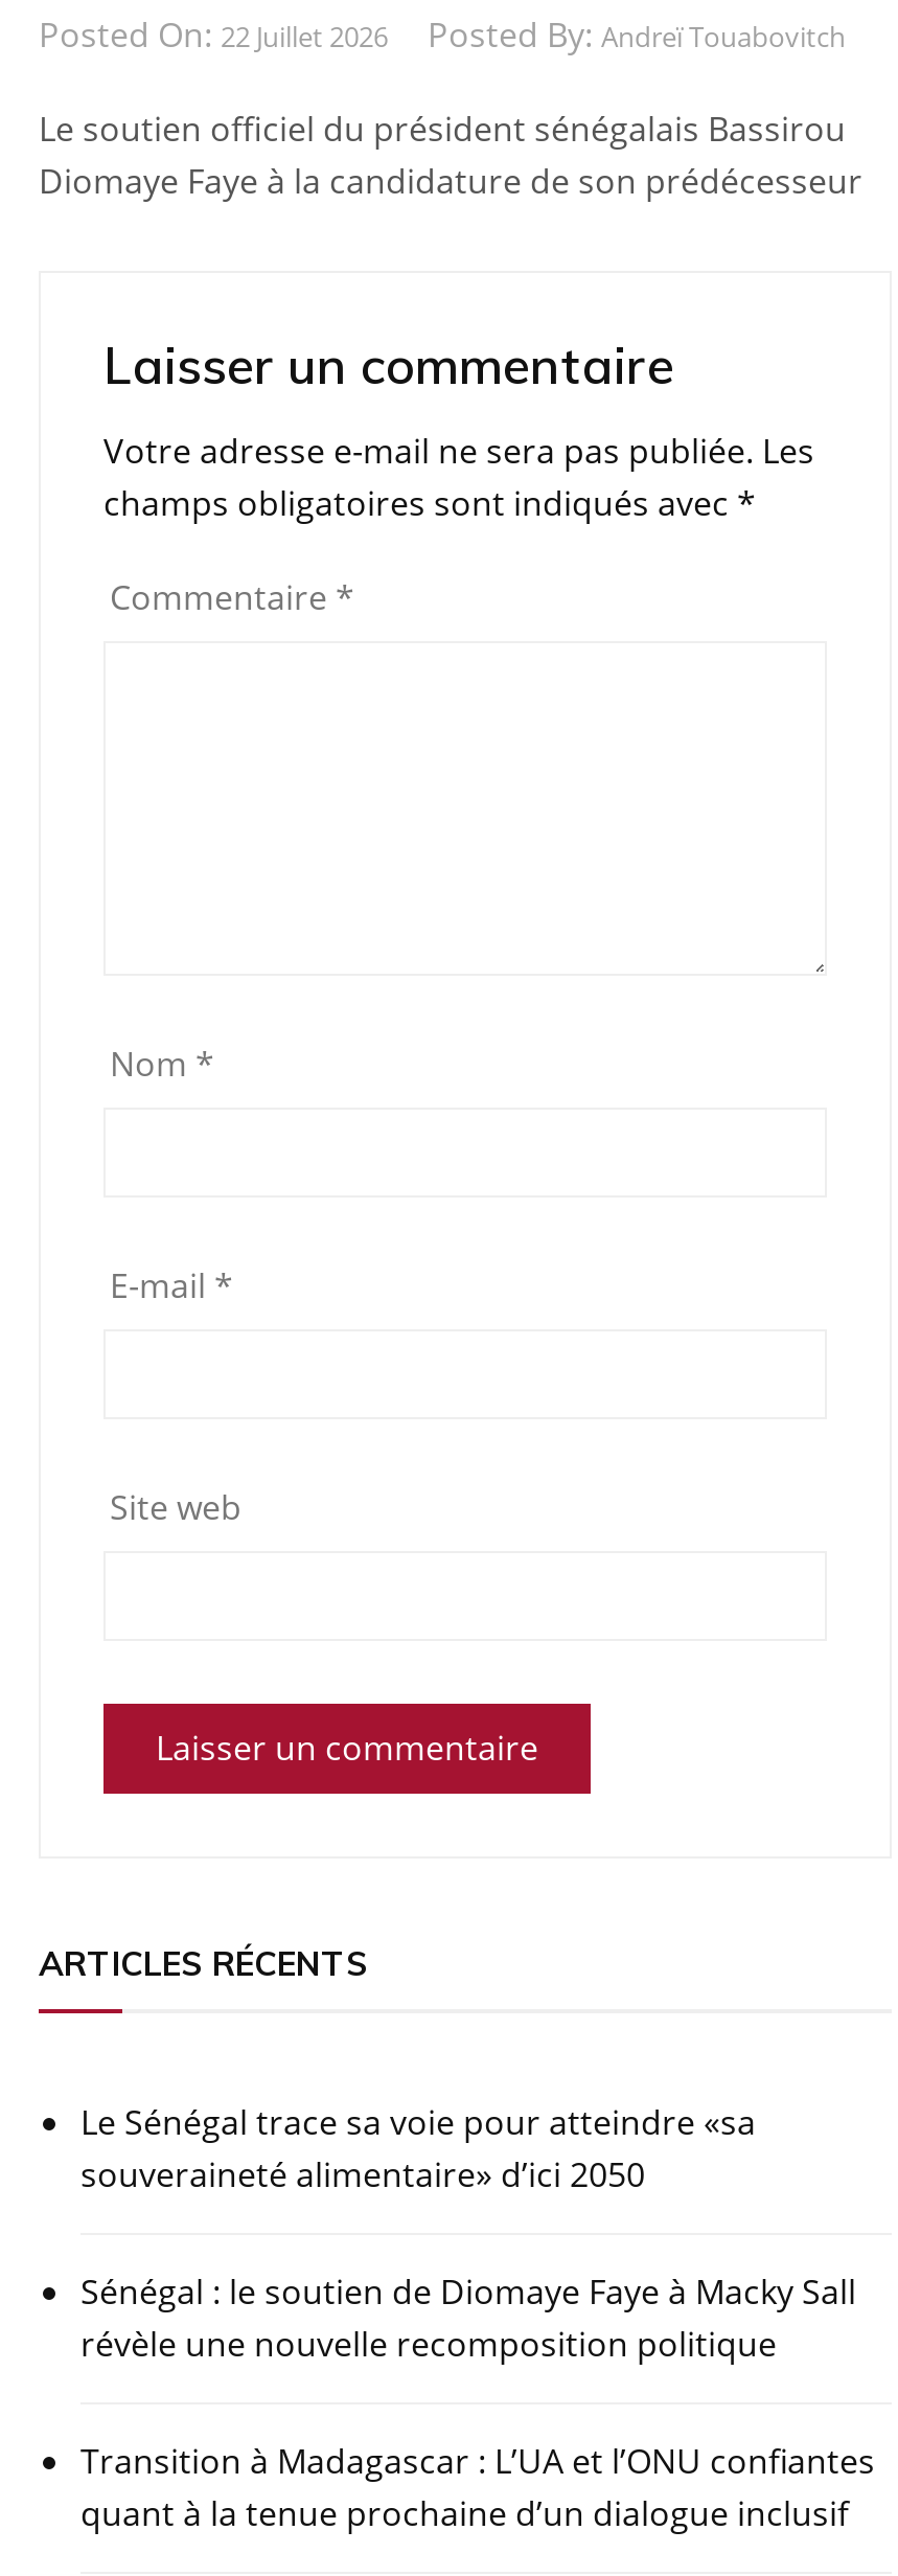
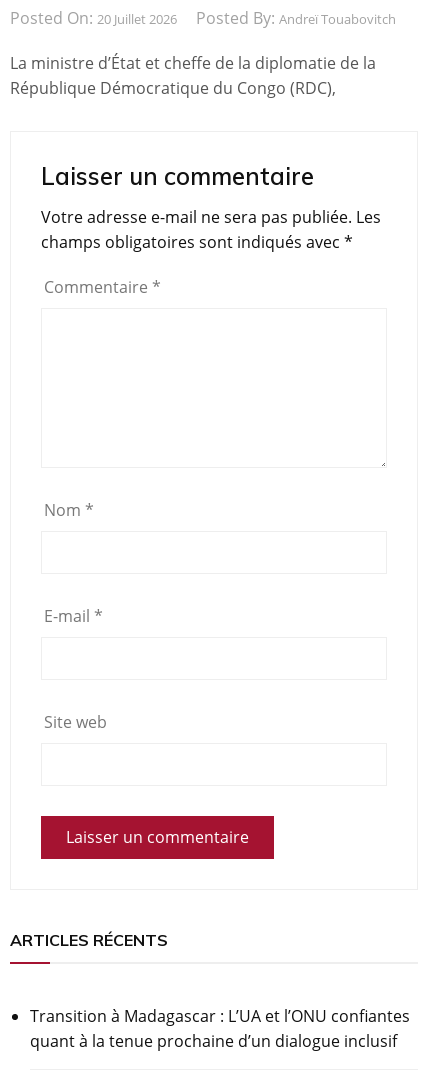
- Posted On: 22 Juillet 2026
+ Posted On: 20 Juillet 2026

- Le soutien officiel du président sénégalais Bassirou
- Diomaye Faye à la candidature de son prédécesseur
+ La ministre d’État et cheffe de la diplomatie de la
+ République Démocratique du Congo (RDC),

- Le Sénégal trace sa voie pour atteindre «sa
- souveraineté alimentaire» d’ici 2050
- Sénégal : le soutien de Diomaye Faye à Macky Sall
- révèle une nouvelle recomposition politique
